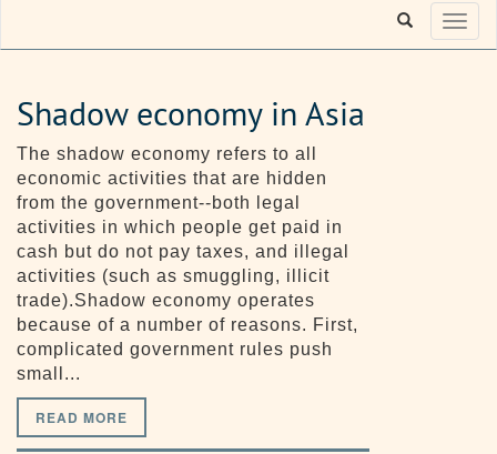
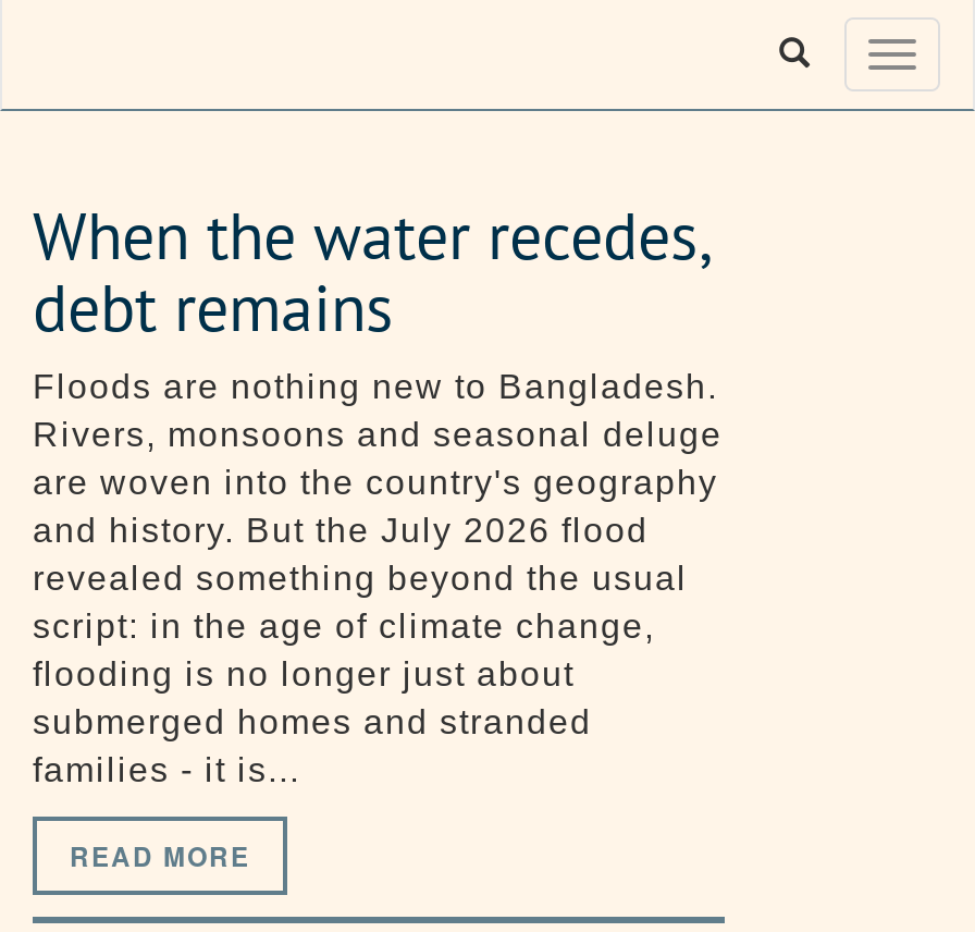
- Shadow economy in Asia
- The shadow economy refers to all
- economic activities that are hidden
- from the government--both legal
- activities in which people get paid in
- cash but do not pay taxes, and illegal
- activities (such as smuggling, illicit
- trade).Shadow economy operates
- because of a number of reasons. First,
- complicated government rules push
- small...
+ When the water recedes,
+ debt remains
+ Floods are nothing new to Bangladesh.
+ Rivers, monsoons and seasonal deluge
+ are woven into the country's geography
+ and history. But the July 2026 flood
+ revealed something beyond the usual
+ script: in the age of climate change,
+ flooding is no longer just about
+ submerged homes and stranded
+ families - it is...
